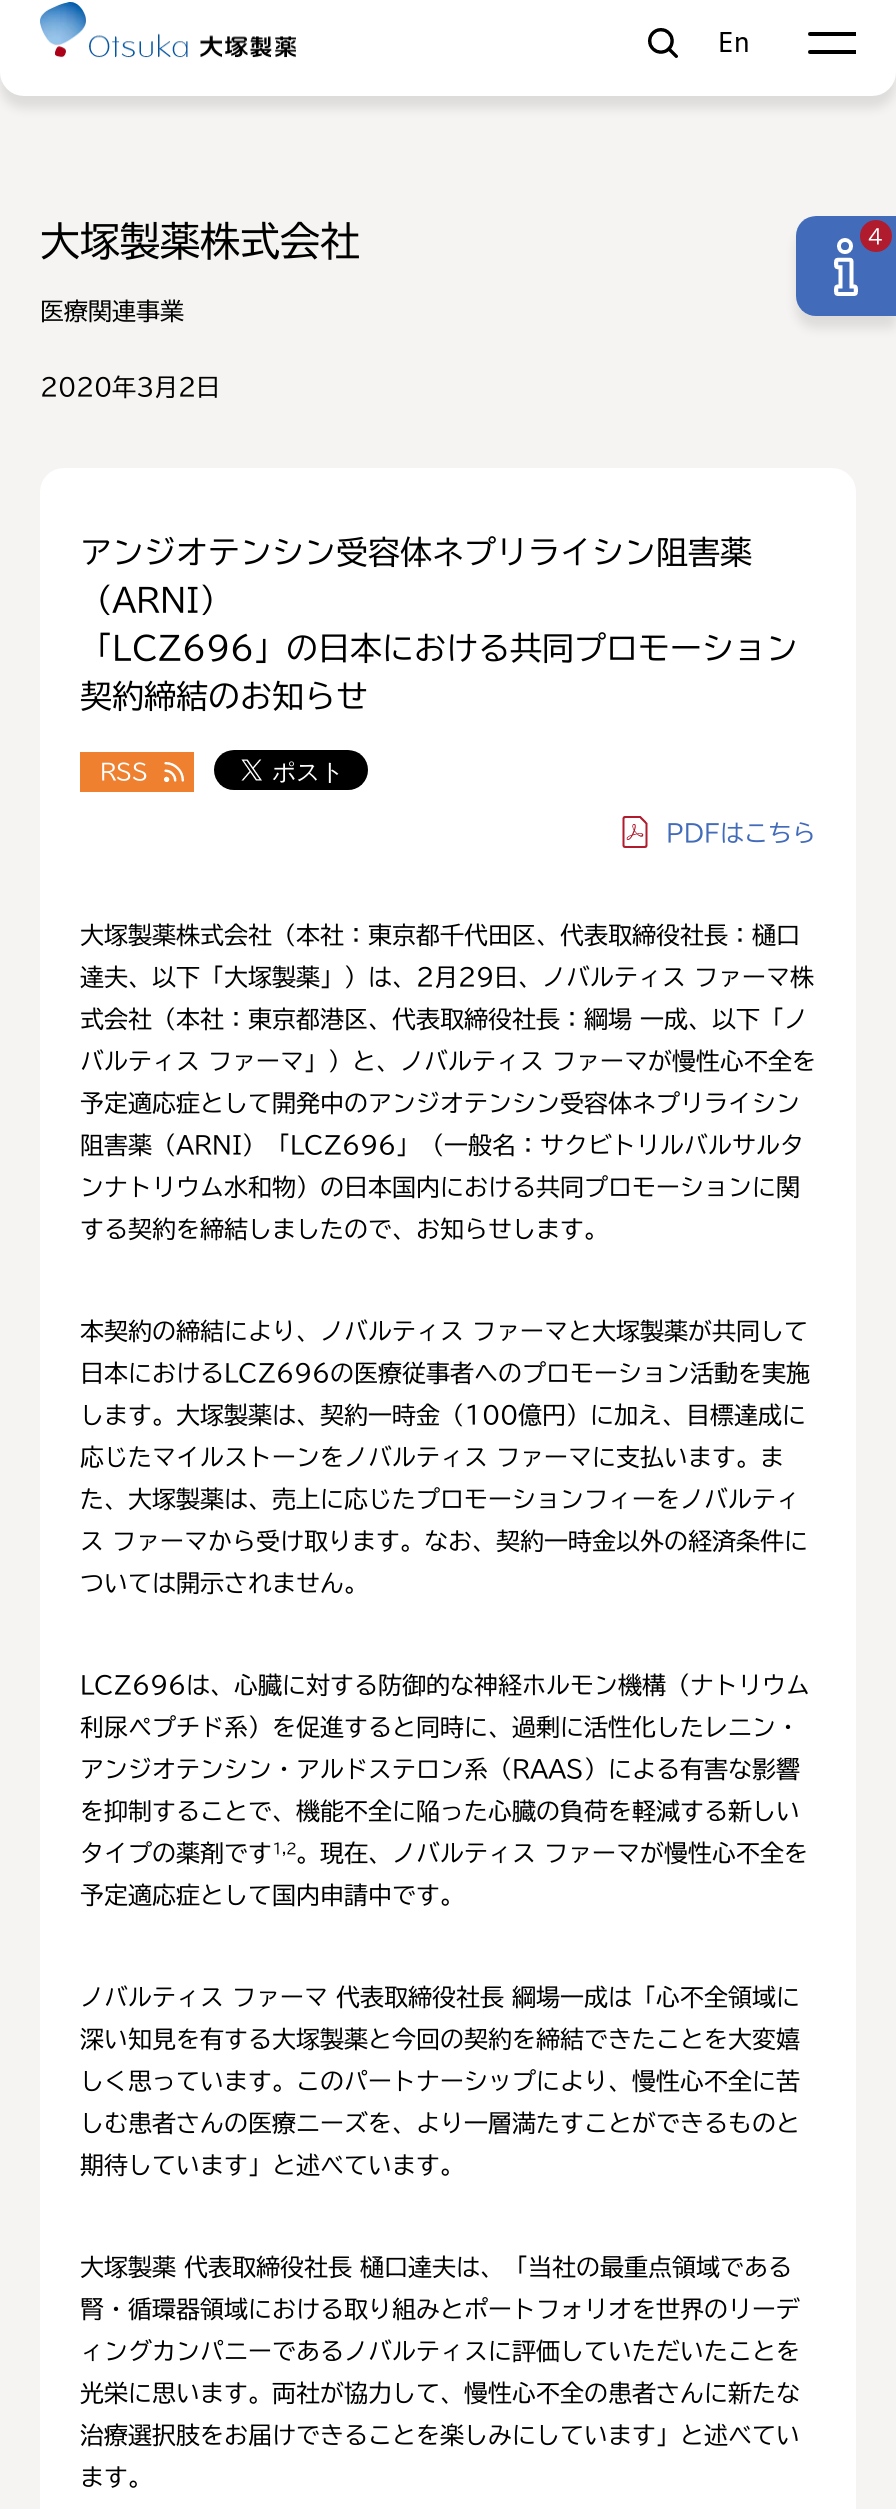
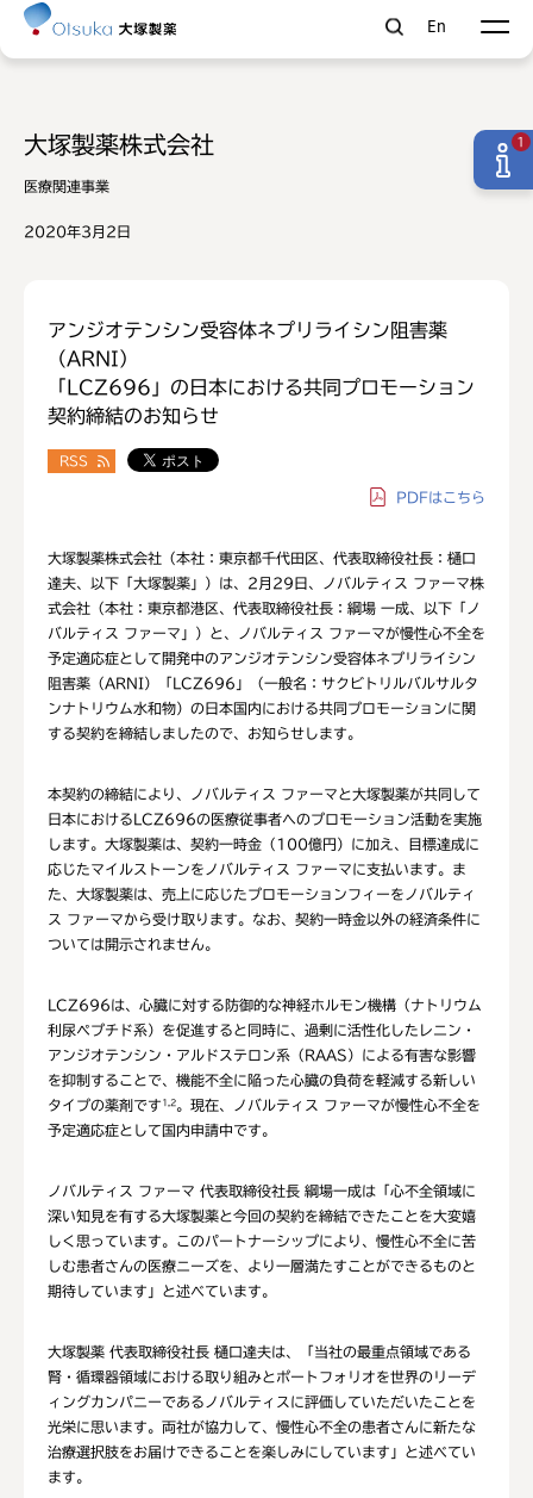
- 4
+ 1
